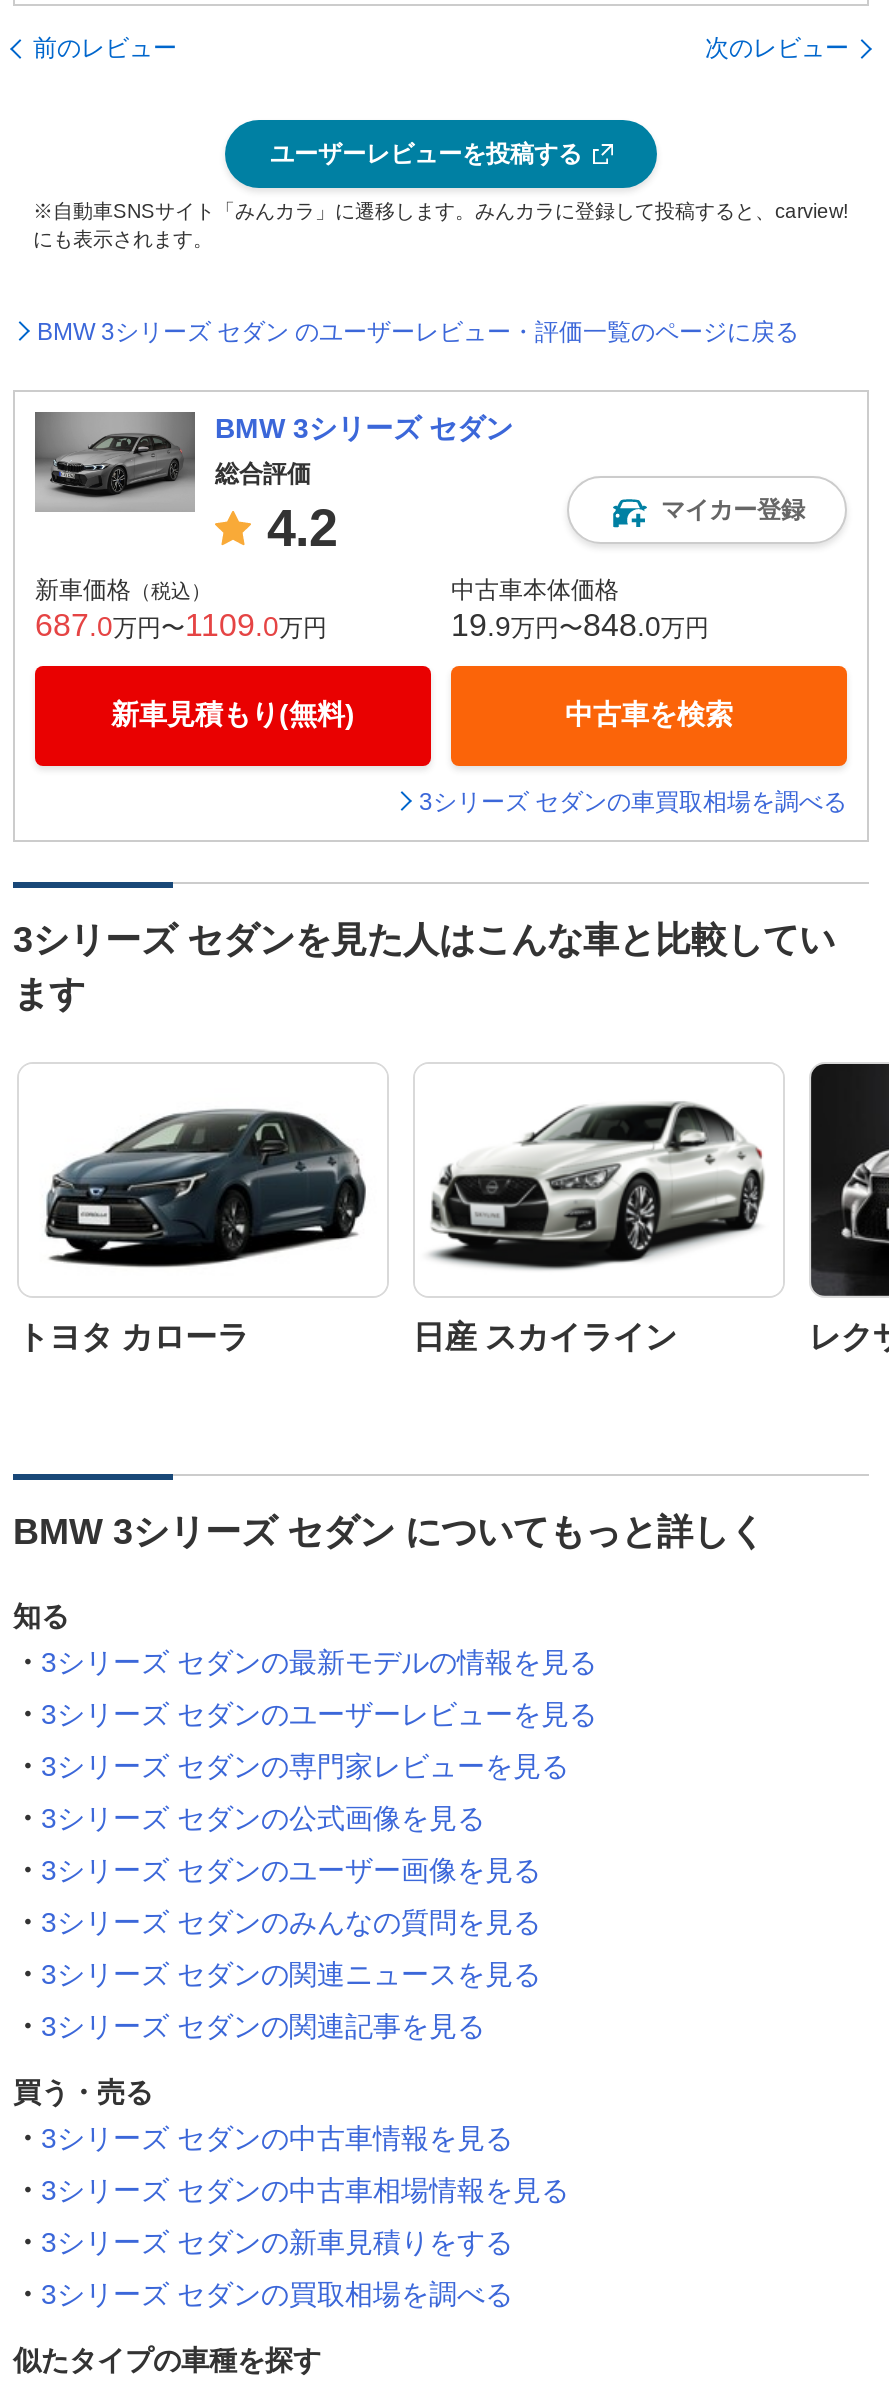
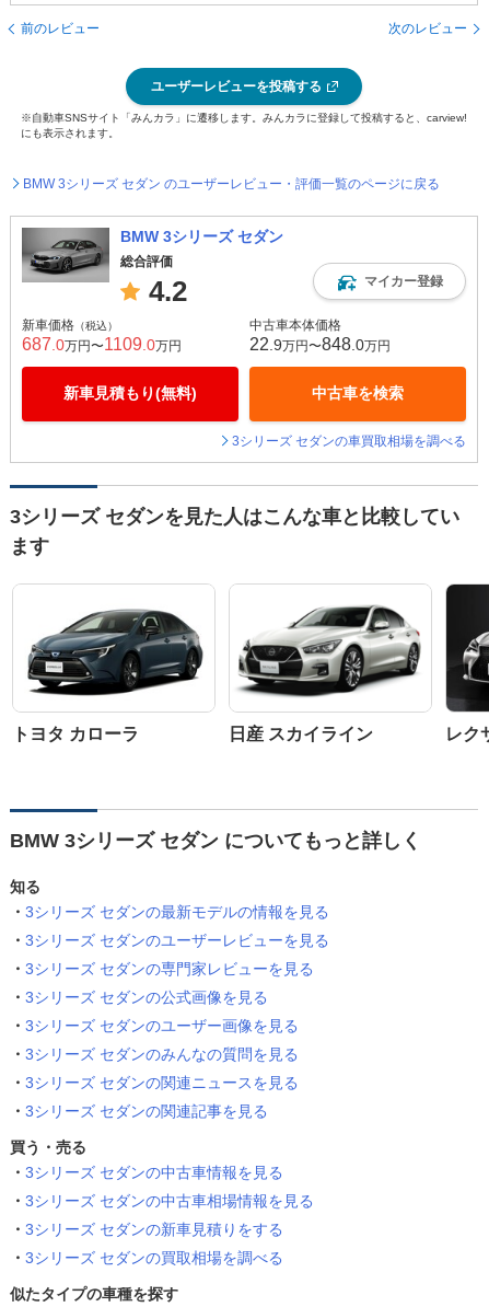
- 19.9万円〜848.0万円
+ 22.9万円〜848.0万円
